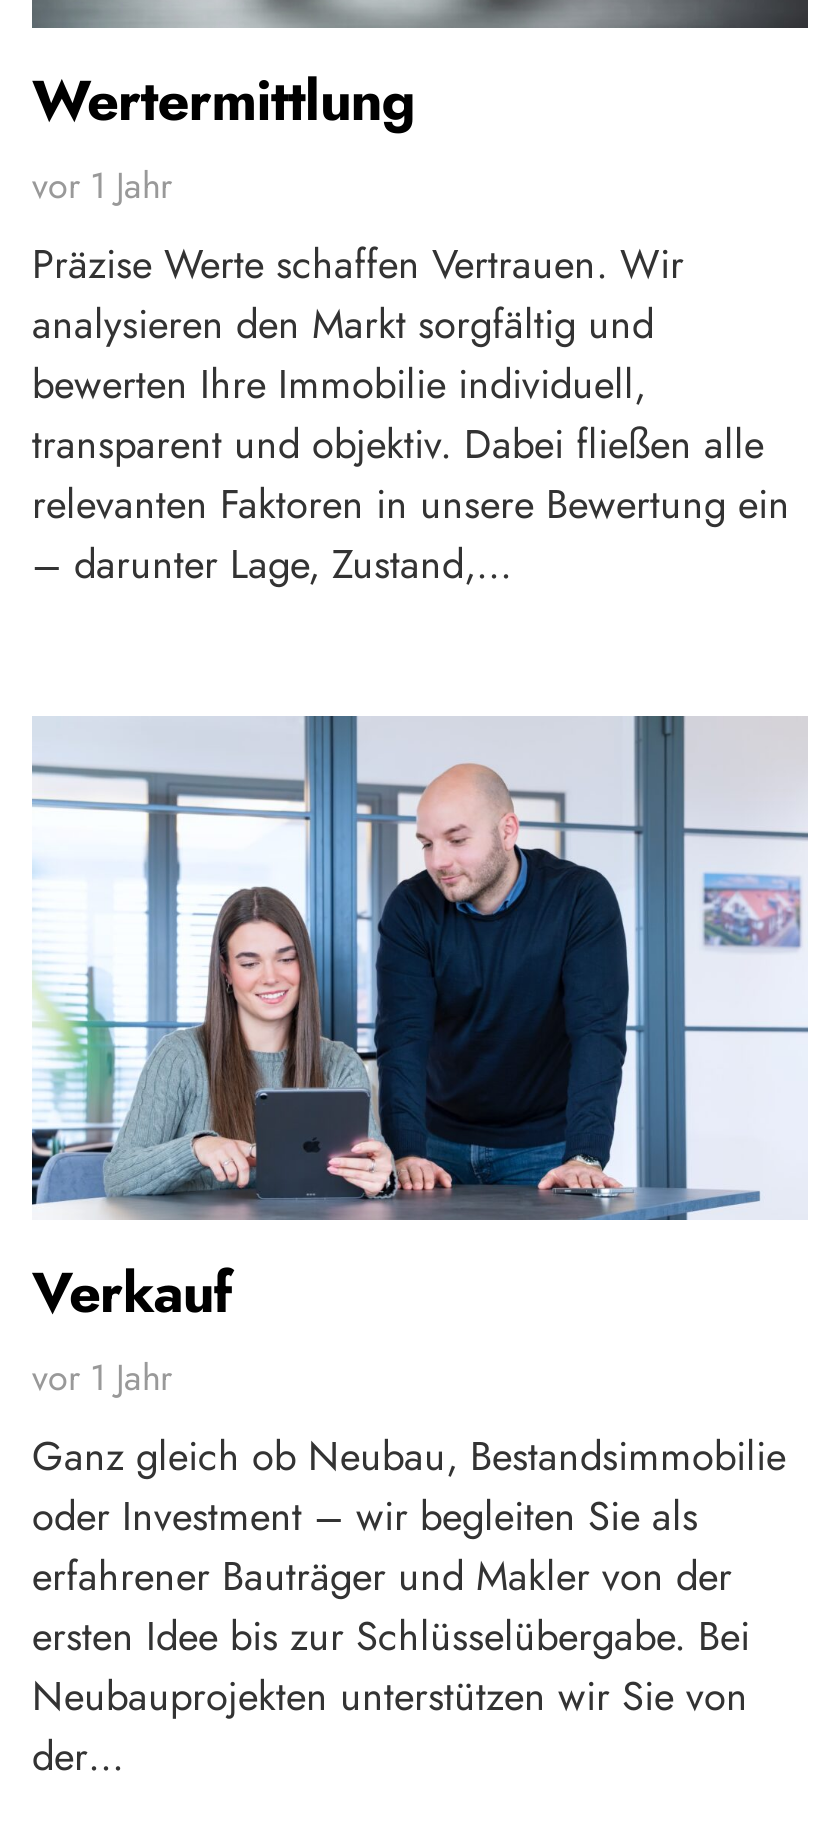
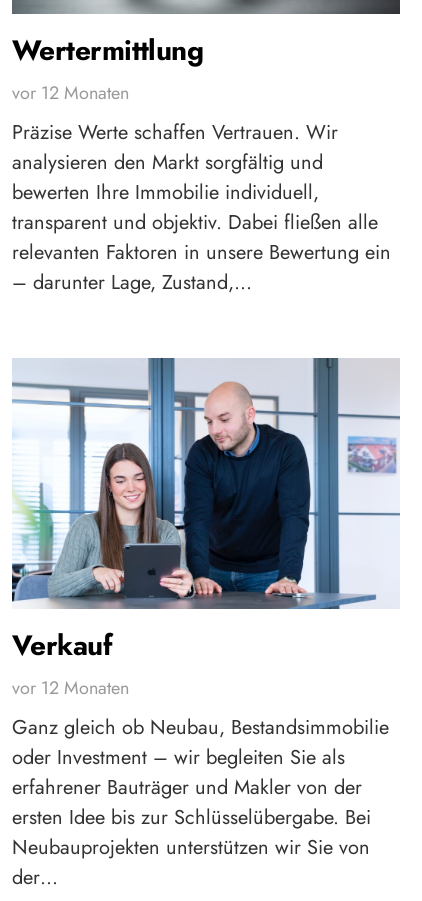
- vor 1 Jahr
+ vor 12 Monaten

- vor 1 Jahr
+ vor 12 Monaten
